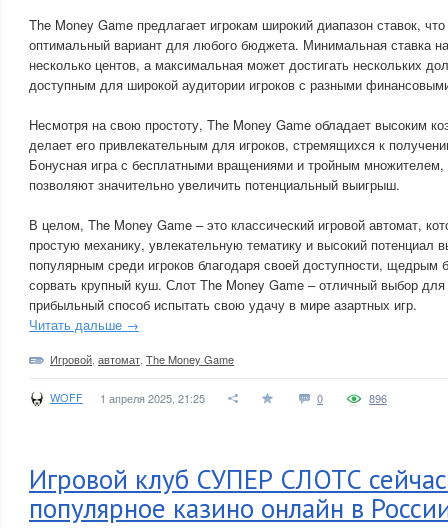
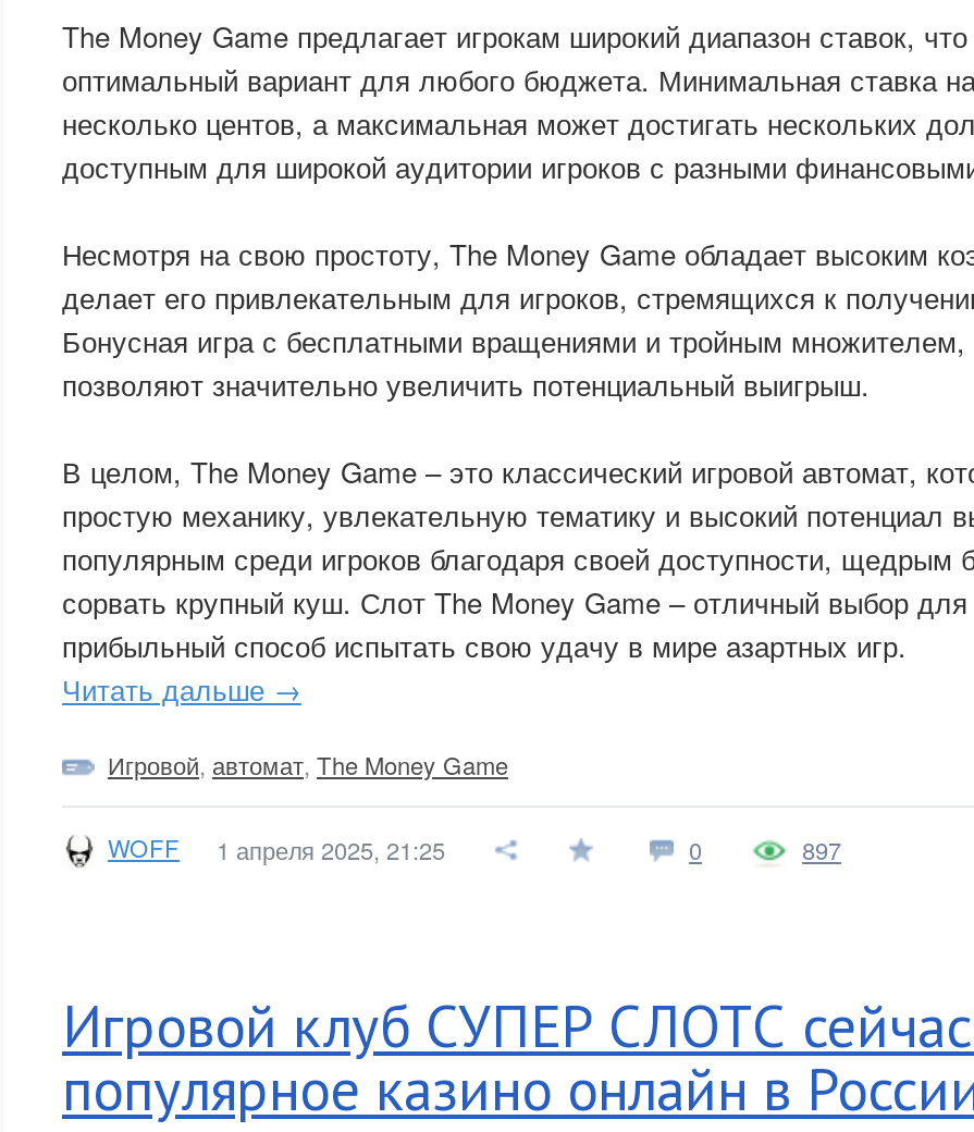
- 896
+ 897
